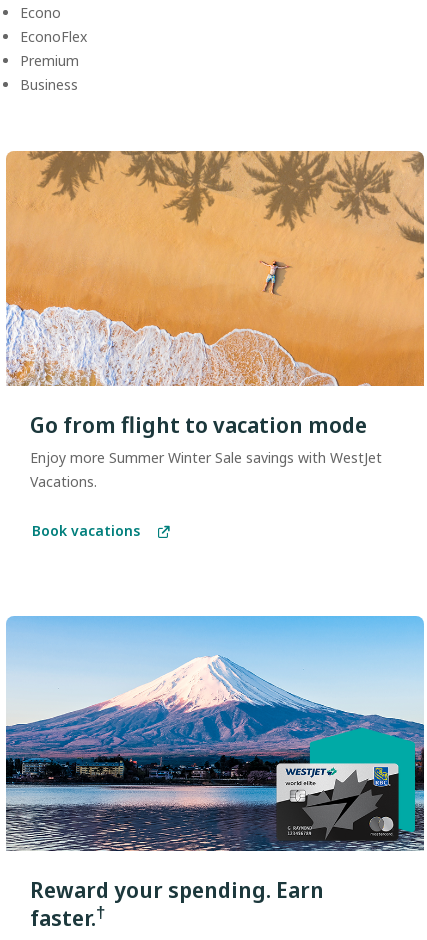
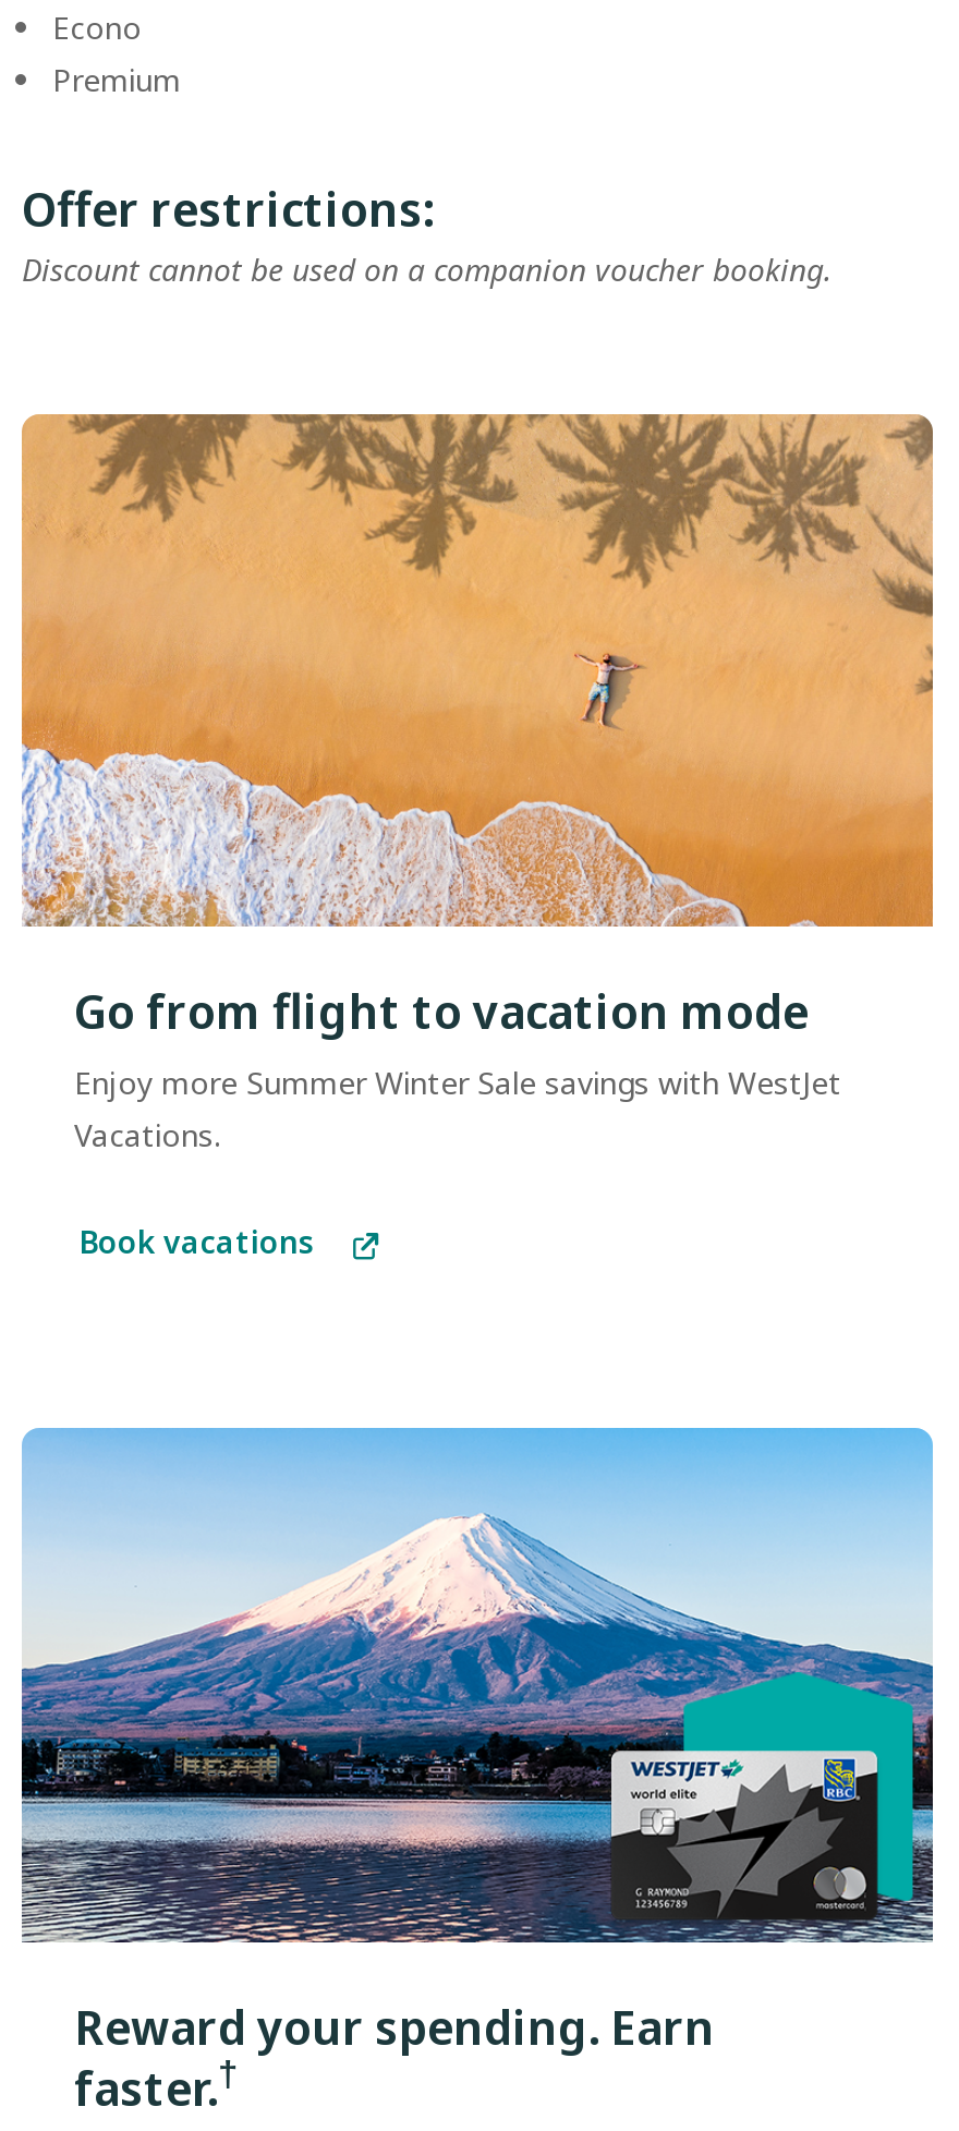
- EconoFlex

moved up: Premium

- Business
+ Offer restrictions:
+ Discount cannot be used on a companion voucher booking.
